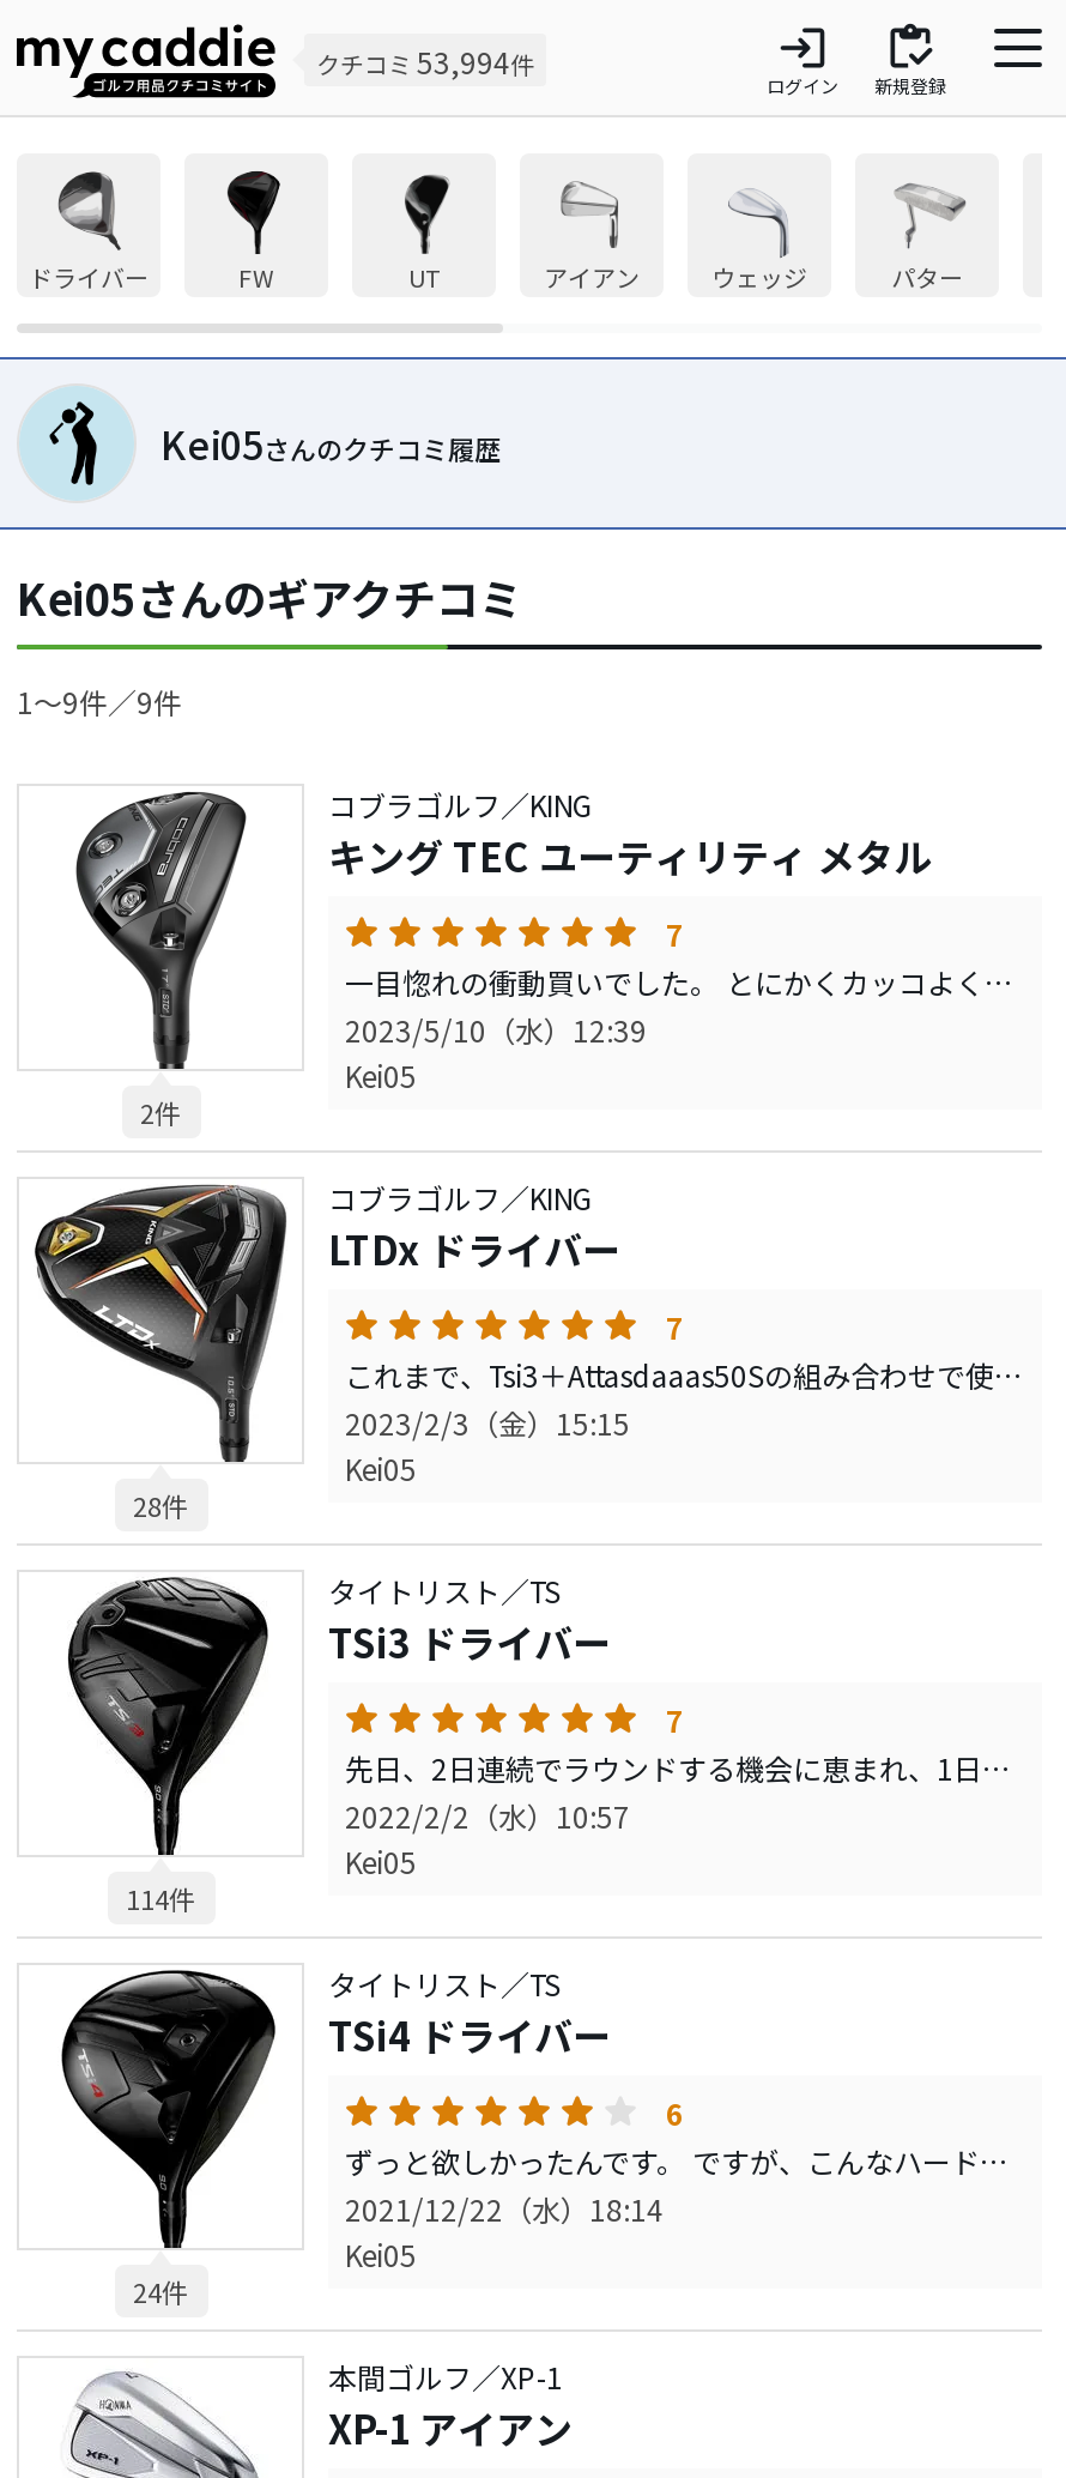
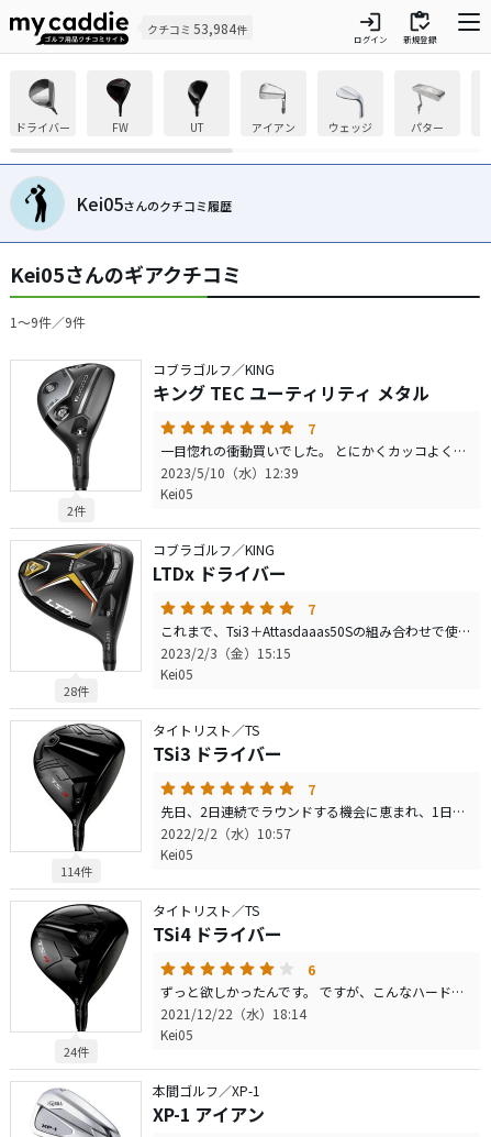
- クチコミ53,994件
+ クチコミ53,984件
